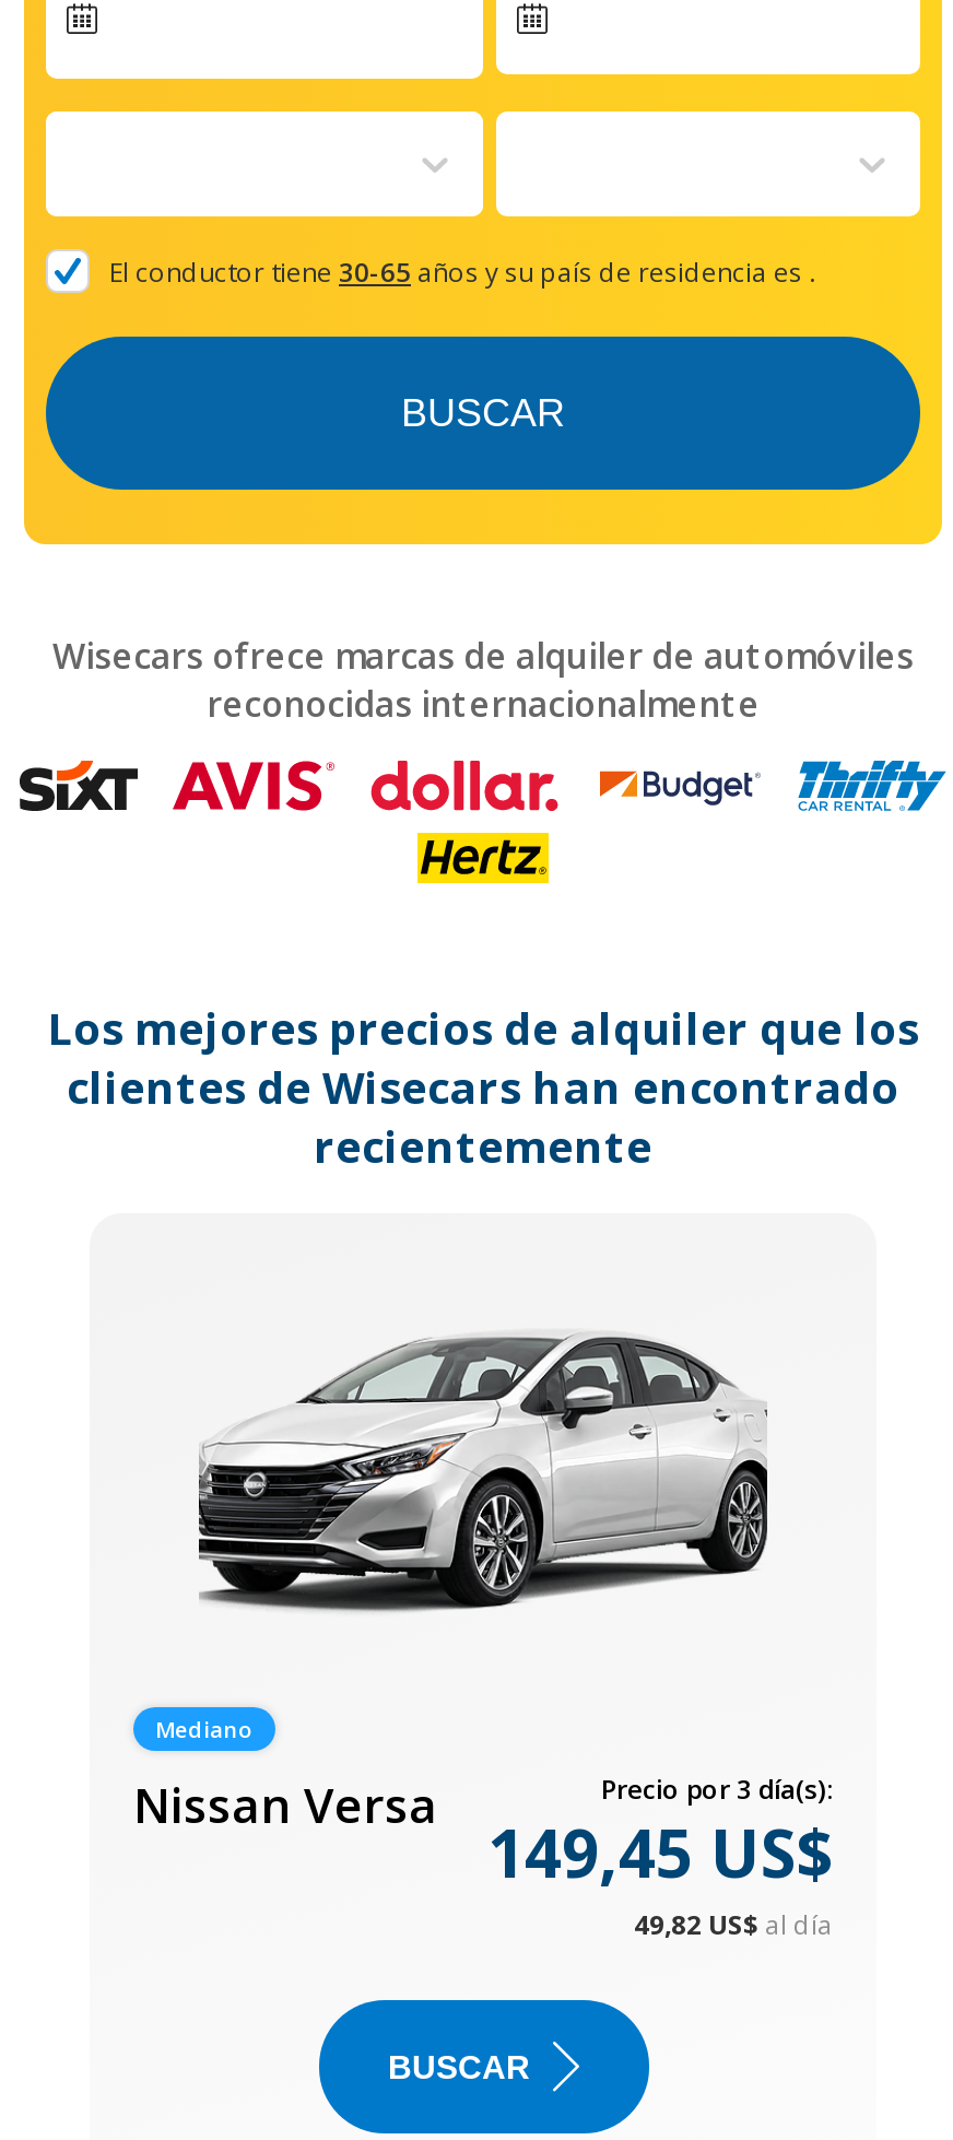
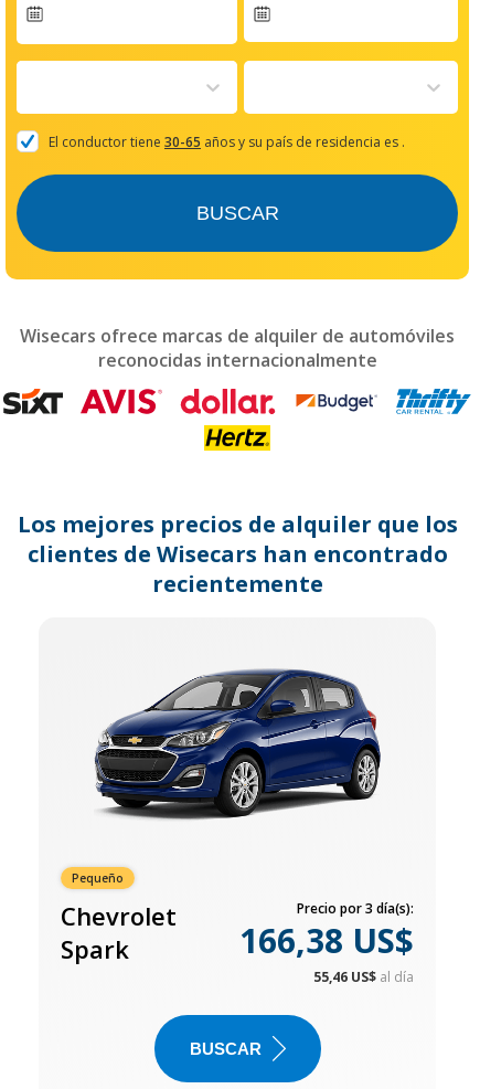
- [image]
+ [image]

- Mediano
- Nissan Versa
+ Pequeño
+ Chevrolet
+ Spark

- 149,45 US$
+ 166,38 US$

- 49,82 US$ al día
+ 55,46 US$ al día
